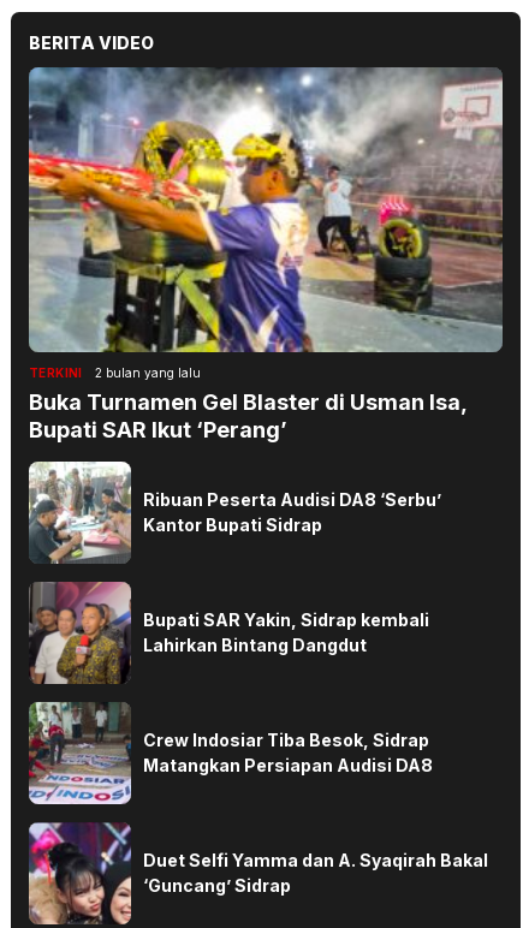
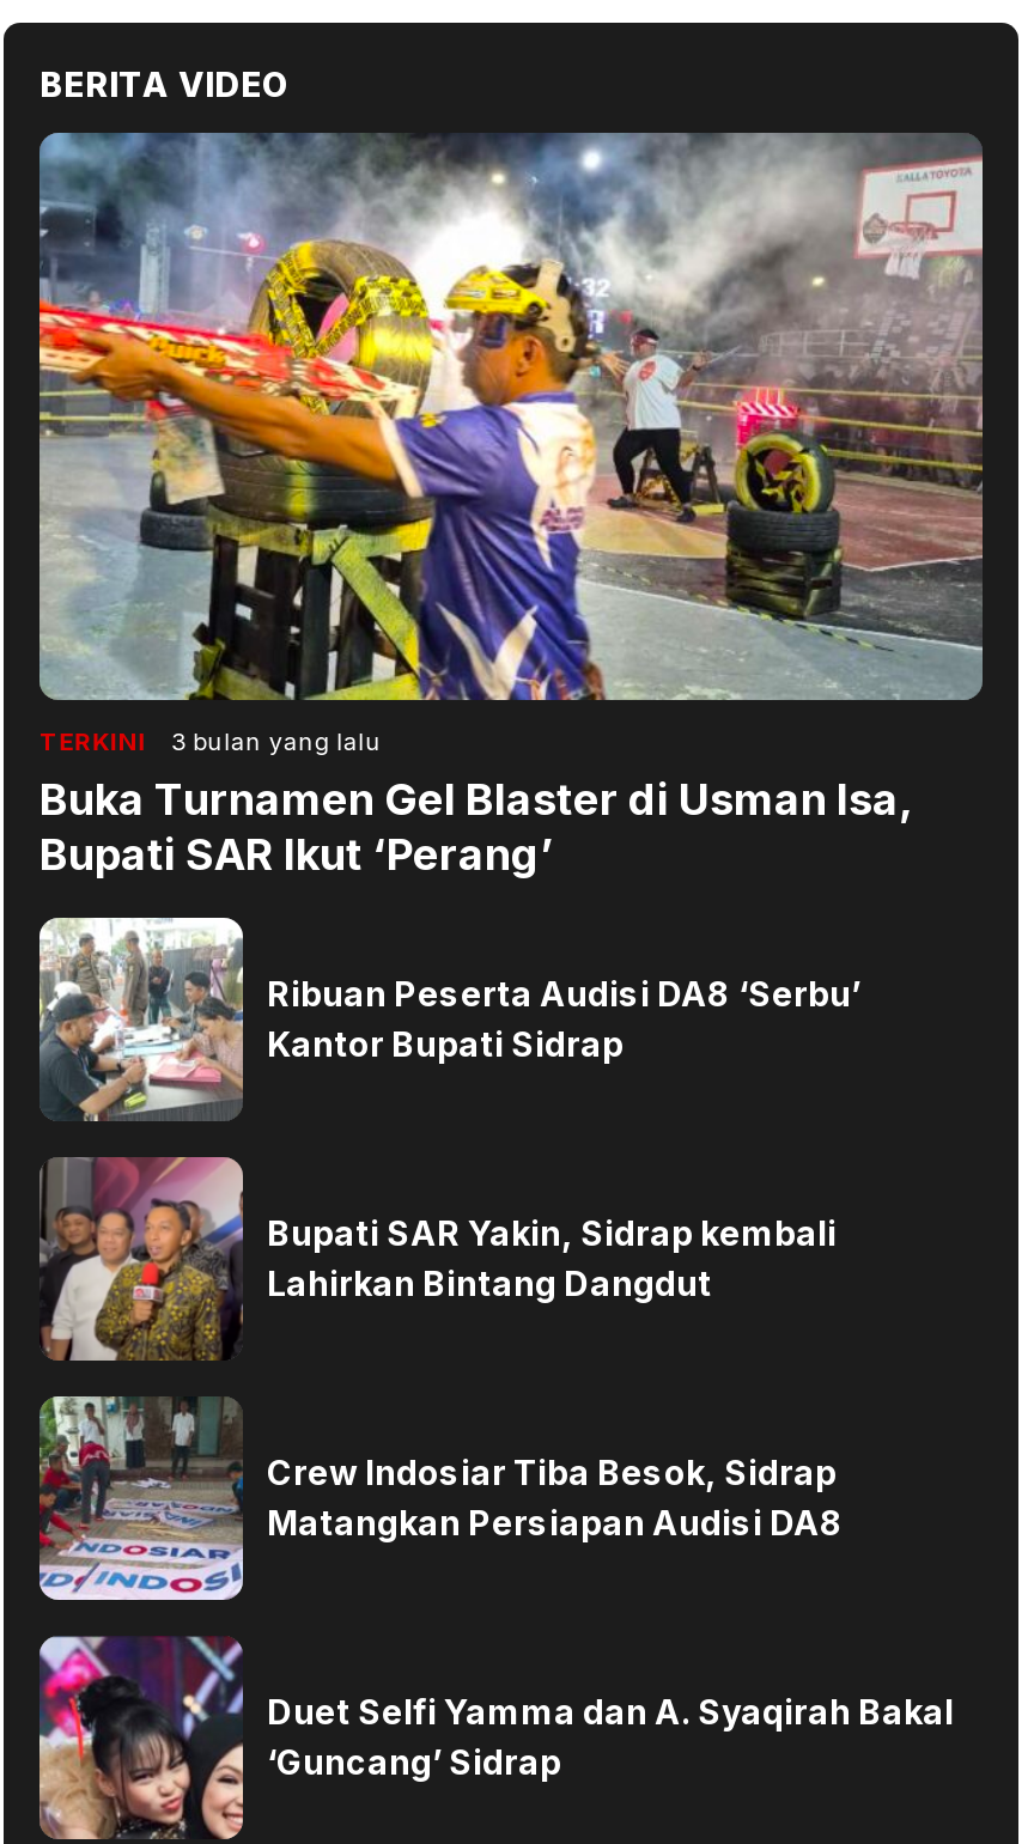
- 2 bulan yang lalu
+ 3 bulan yang lalu
